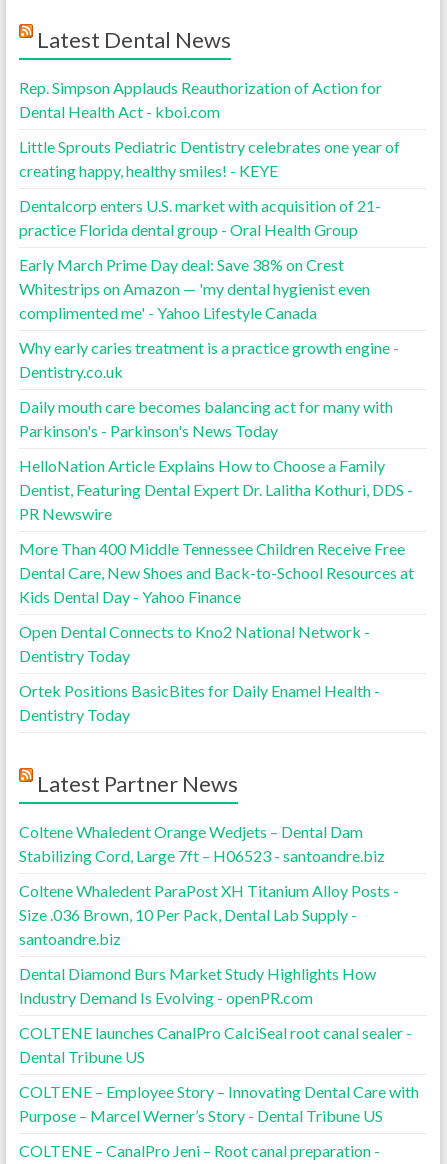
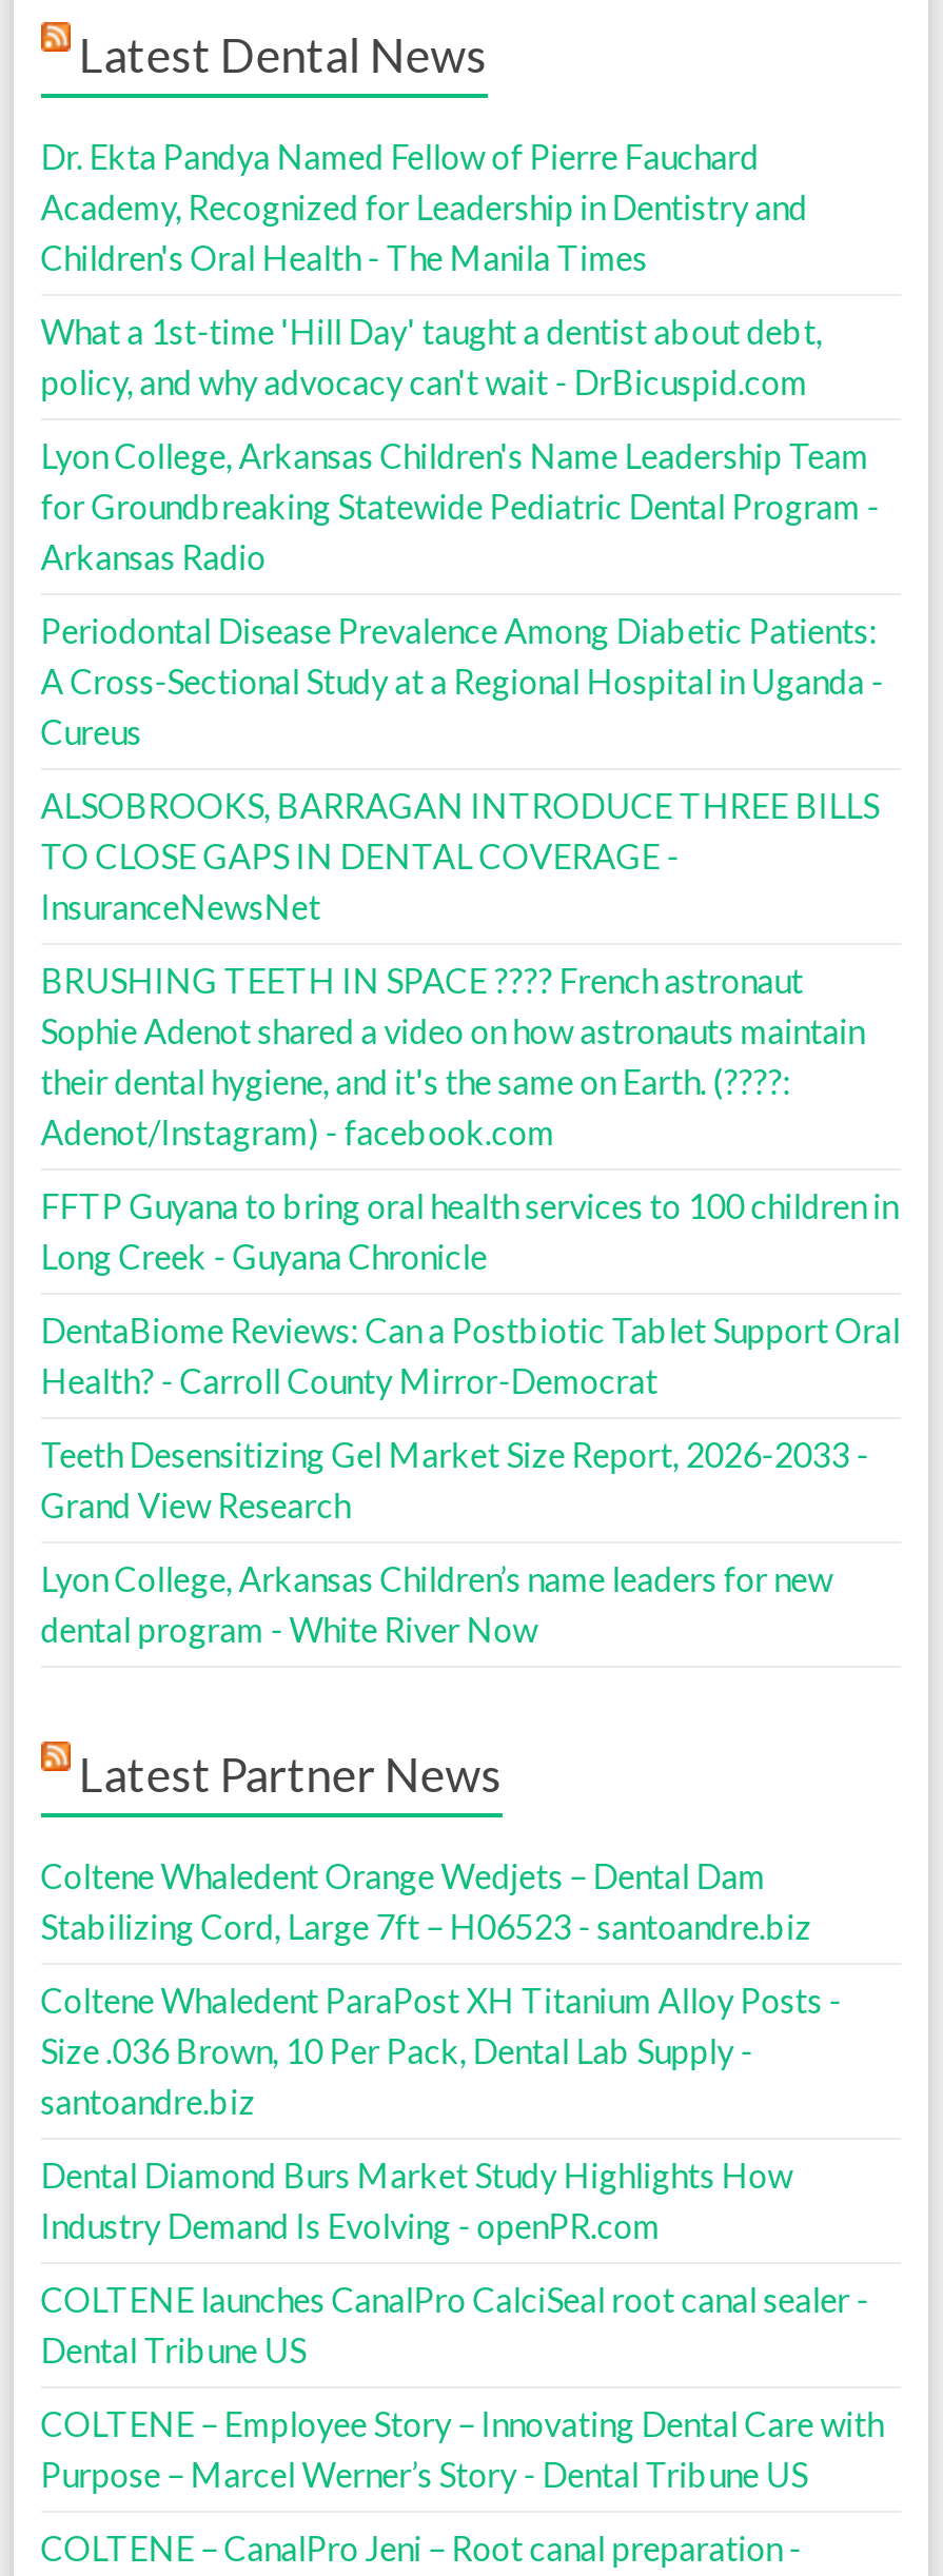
- Rep. Simpson Applauds Reauthorization of Action for
- Dental Health Act - kboi.com
+ Dr. Ekta Pandya Named Fellow of Pierre Fauchard
+ Academy, Recognized for Leadership in Dentistry and
+ Children's Oral Health - The Manila Times

- Little Sprouts Pediatric Dentistry celebrates one year of
- creating happy, healthy smiles! - KEYE
+ What a 1st-time 'Hill Day' taught a dentist about debt,
+ policy, and why advocacy can't wait - DrBicuspid.com

- Dentalcorp enters U.S. market with acquisition of 21-
- practice Florida dental group - Oral Health Group
+ Lyon College, Arkansas Children's Name Leadership Team
+ for Groundbreaking Statewide Pediatric Dental Program -
+ Arkansas Radio

- Early March Prime Day deal: Save 38% on Crest
- Whitestrips on Amazon — 'my dental hygienist even
- complimented me' - Yahoo Lifestyle Canada
+ Periodontal Disease Prevalence Among Diabetic Patients:
+ A Cross-Sectional Study at a Regional Hospital in Uganda -
+ Cureus

- Why early caries treatment is a practice growth engine -
- Dentistry.co.uk
+ ALSOBROOKS, BARRAGAN INTRODUCE THREE BILLS
+ TO CLOSE GAPS IN DENTAL COVERAGE -
+ InsuranceNewsNet

- Daily mouth care becomes balancing act for many with
- Parkinson's - Parkinson's News Today
+ BRUSHING TEETH IN SPACE ???? French astronaut
+ Sophie Adenot shared a video on how astronauts maintain
+ their dental hygiene, and it's the same on Earth. (????:
+ Adenot/Instagram) - facebook.com

- HelloNation Article Explains How to Choose a Family
- Dentist, Featuring Dental Expert Dr. Lalitha Kothuri, DDS -
- PR Newswire
+ FFTP Guyana to bring oral health services to 100 children in
+ Long Creek - Guyana Chronicle

- More Than 400 Middle Tennessee Children Receive Free
- Dental Care, New Shoes and Back-to-School Resources at
- Kids Dental Day - Yahoo Finance
+ DentaBiome Reviews: Can a Postbiotic Tablet Support Oral
+ Health? - Carroll County Mirror-Democrat

- Open Dental Connects to Kno2 National Network -
- Dentistry Today
+ Teeth Desensitizing Gel Market Size Report, 2026-2033 -
+ Grand View Research

- Ortek Positions BasicBites for Daily Enamel Health -
- Dentistry Today
+ Lyon College, Arkansas Children’s name leaders for new
+ dental program - White River Now
